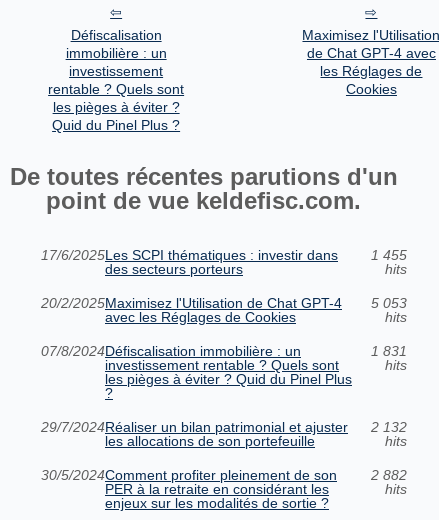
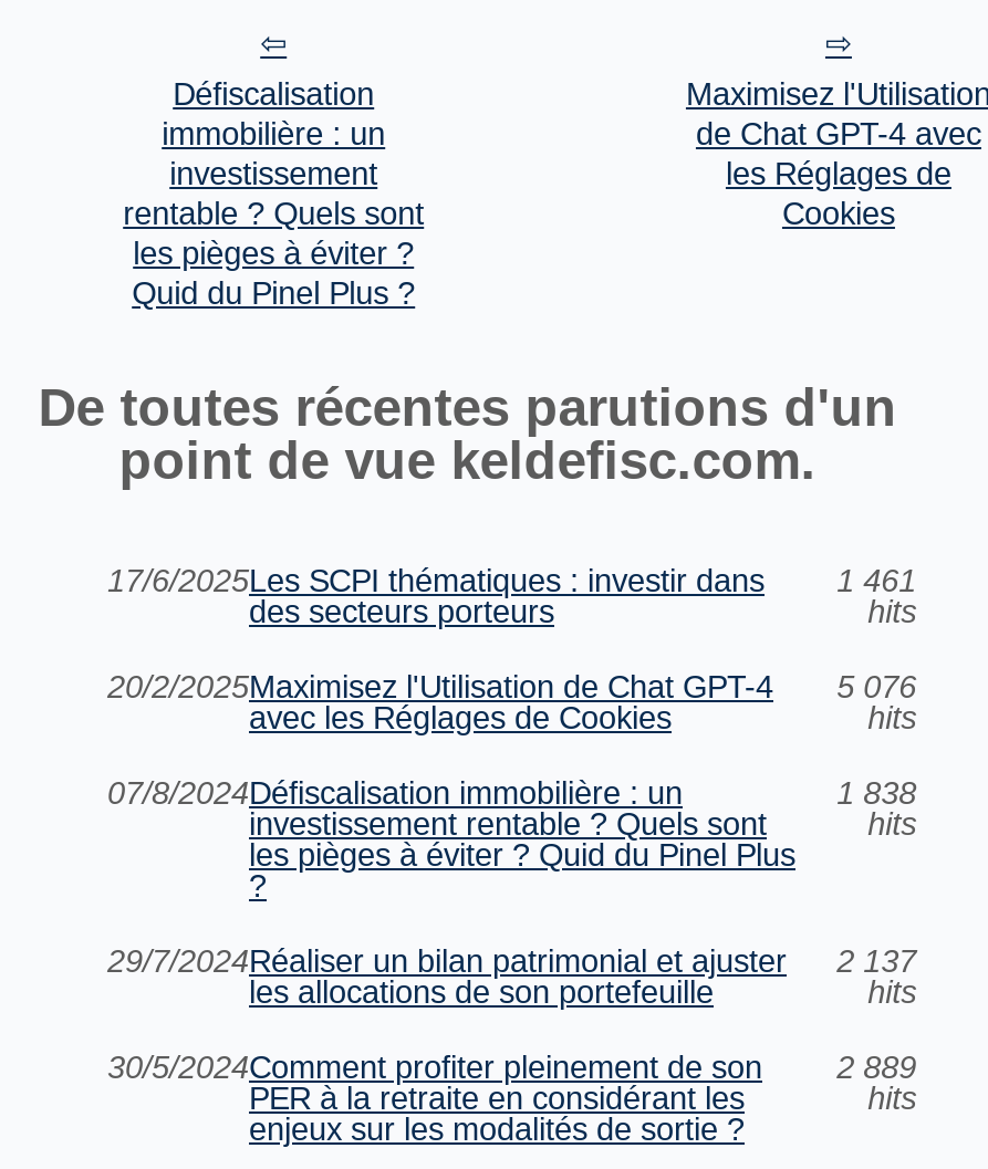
- 1 455
+ 1 461

- 20/2/2025Maximisez l'Utilisation de Chat GPT-4 5 053
+ 20/2/2025Maximisez l'Utilisation de Chat GPT-4 5 076

- 1 831
+ 1 838

- 29/7/2024Réaliser un bilan patrimonial et ajuster 2 132
+ 29/7/2024Réaliser un bilan patrimonial et ajuster 2 137

- 2 882
+ 2 889
